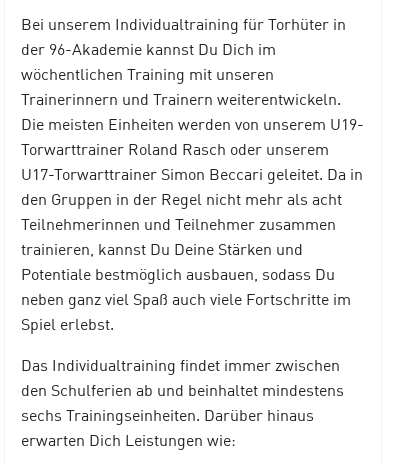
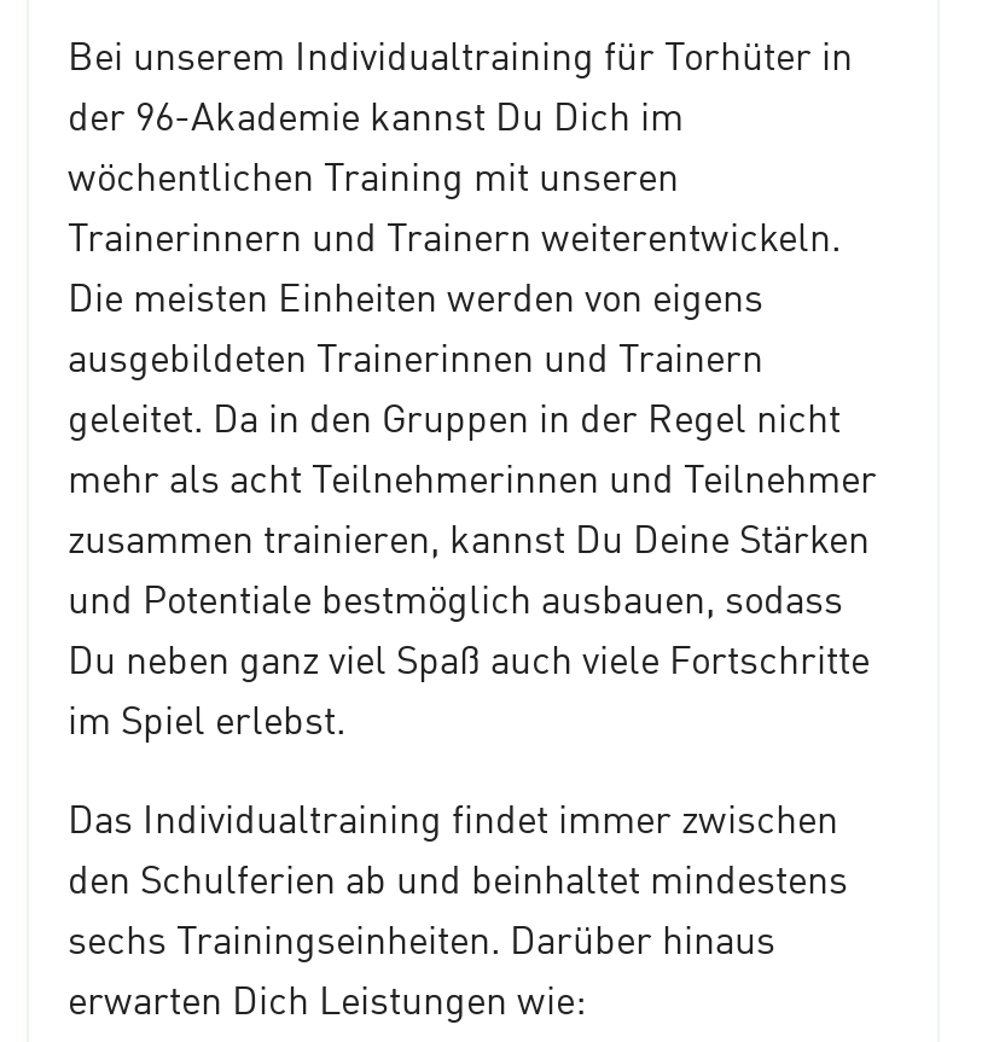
- Die meisten Einheiten werden von unserem U19-
- Torwarttrainer Roland Rasch oder unserem
- U17-Torwarttrainer Simon Beccari geleitet. Da in
- den Gruppen in der Regel nicht mehr als acht
- Teilnehmerinnen und Teilnehmer zusammen
- trainieren, kannst Du Deine Stärken und
- Potentiale bestmöglich ausbauen, sodass Du
- neben ganz viel Spaß auch viele Fortschritte im
- Spiel erlebst.
+ Die meisten Einheiten werden von eigens
+ ausgebildeten Trainerinnen und Trainern
+ geleitet. Da in den Gruppen in der Regel nicht
+ mehr als acht Teilnehmerinnen und Teilnehmer
+ zusammen trainieren, kannst Du Deine Stärken
+ und Potentiale bestmöglich ausbauen, sodass
+ Du neben ganz viel Spaß auch viele Fortschritte
+ im Spiel erlebst.
